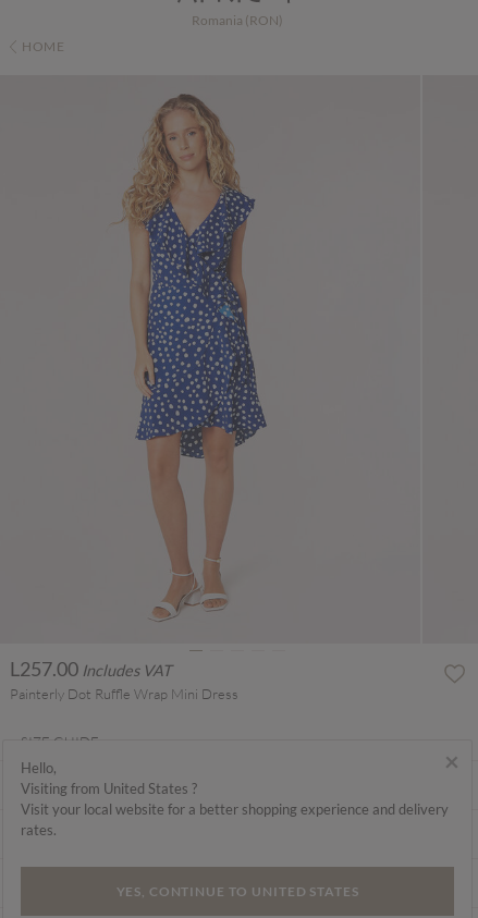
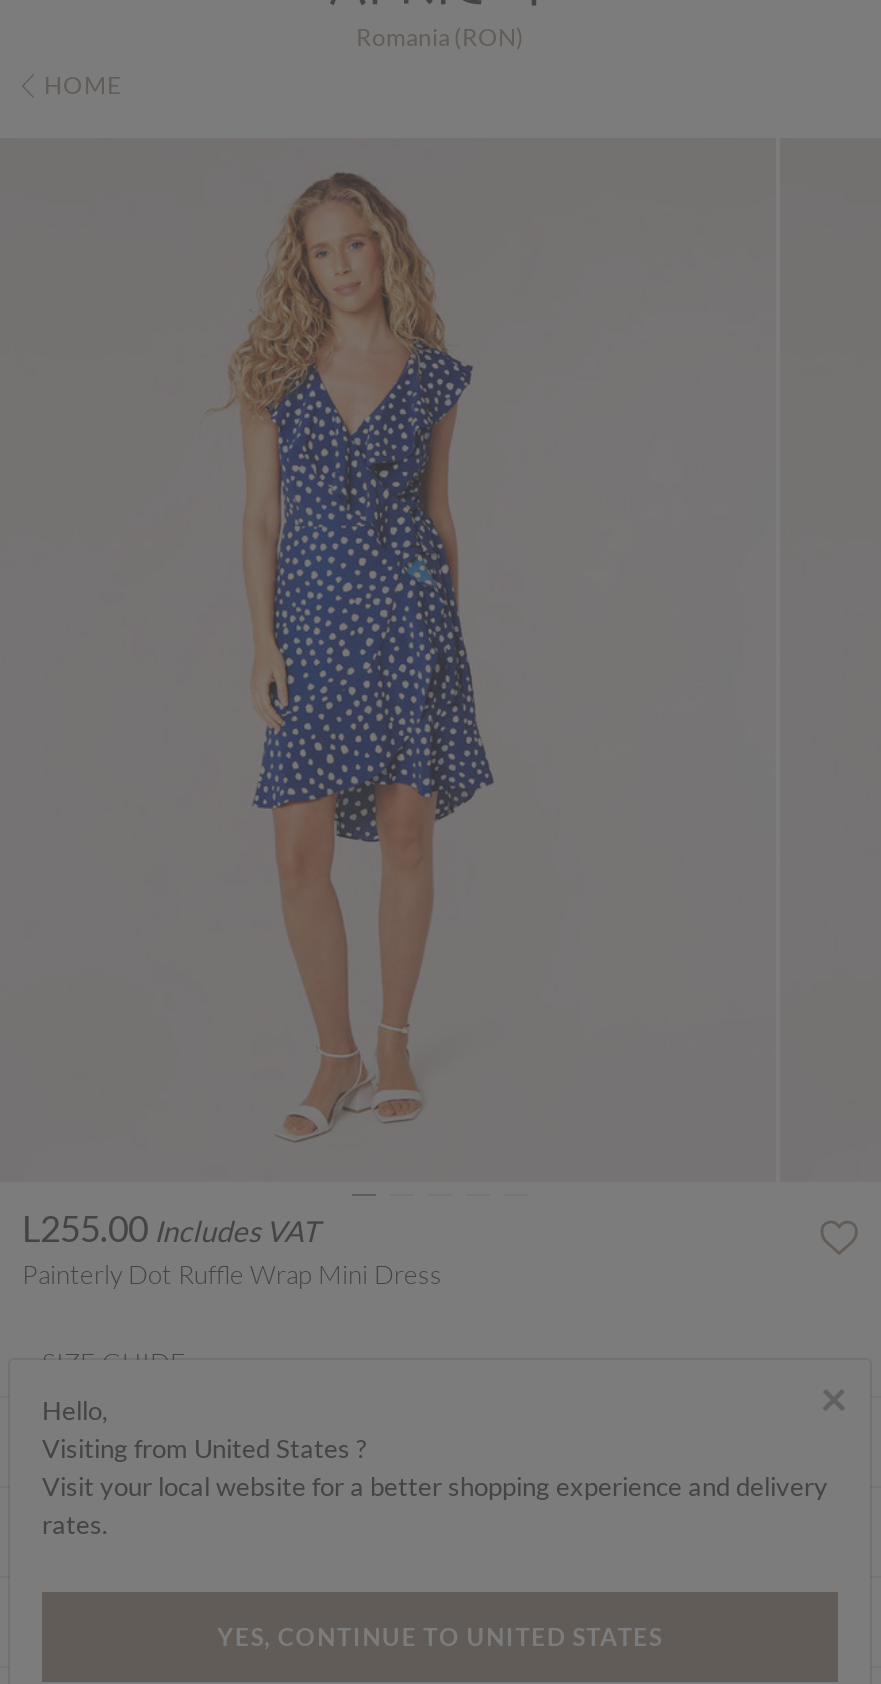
- L257.00 Includes VAT
+ L255.00 Includes VAT
